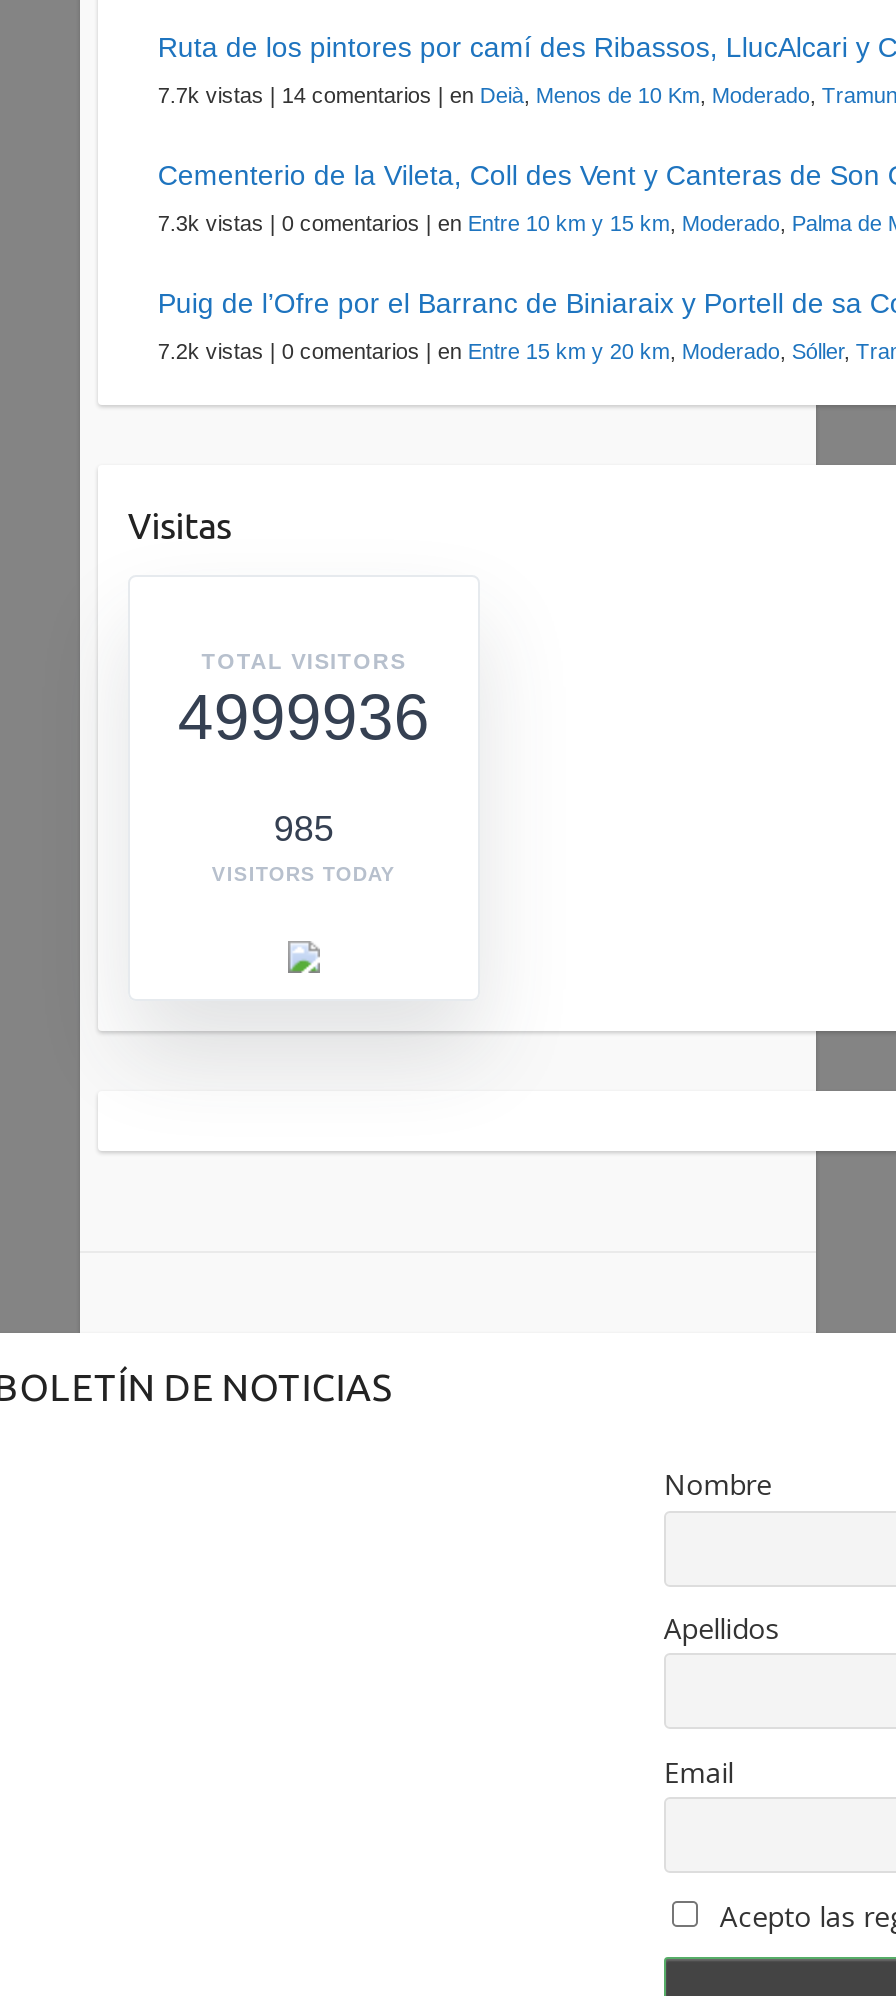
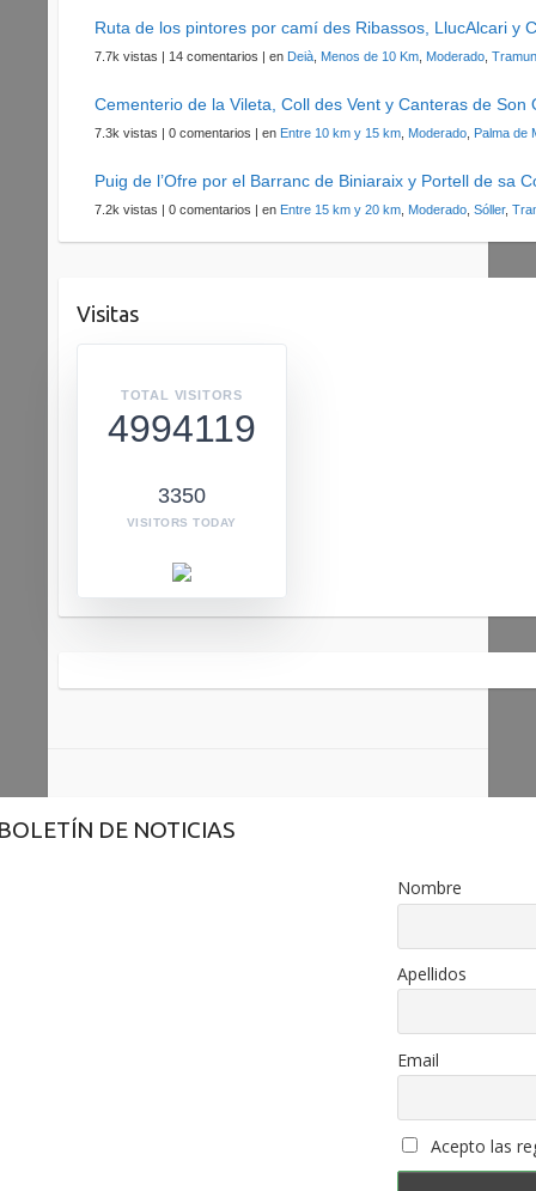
- 4999936
+ 4994119

- 985
+ 3350
